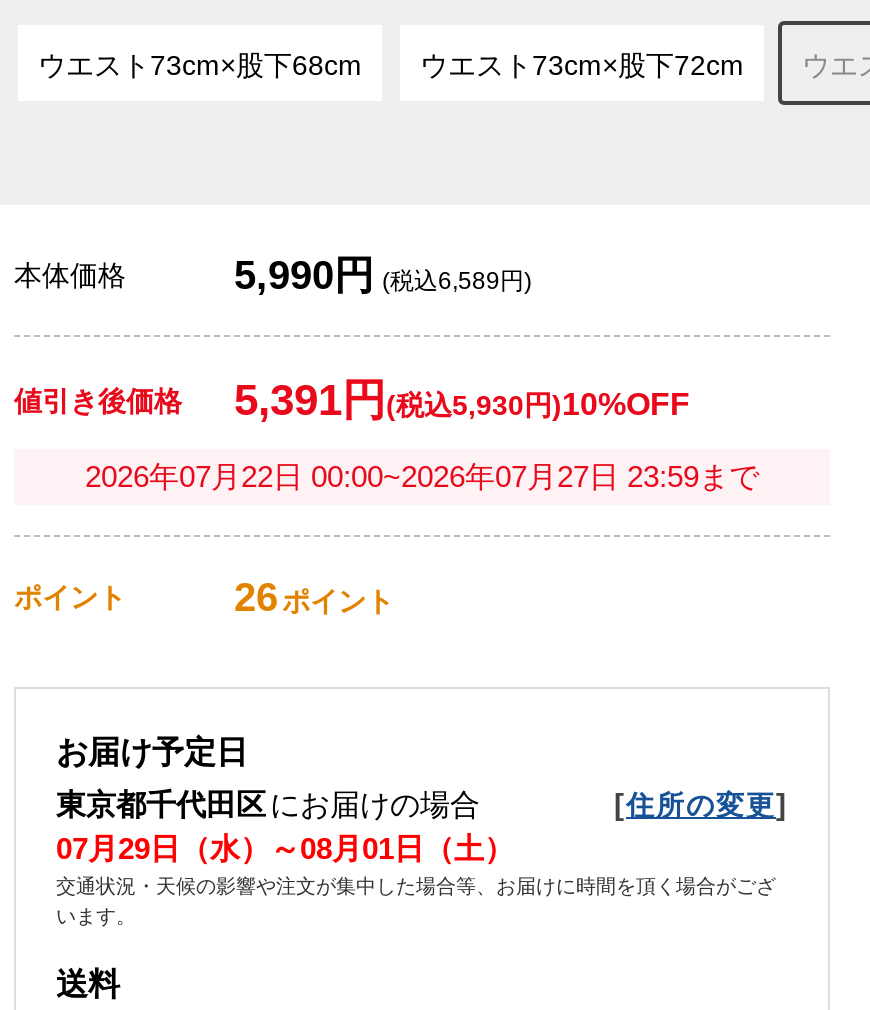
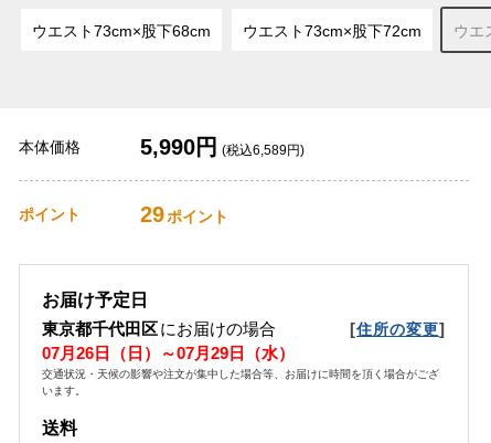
- 値引き後価格
- 5,391円(税込5,930円)10%OFF
- 2026年07月22日 00:00~2026年07月27日 23:59まで

- 26 ポイント
+ 29 ポイント

- 07月29日（水）～08月01日（土）
+ 07月26日（日）～07月29日（水）
